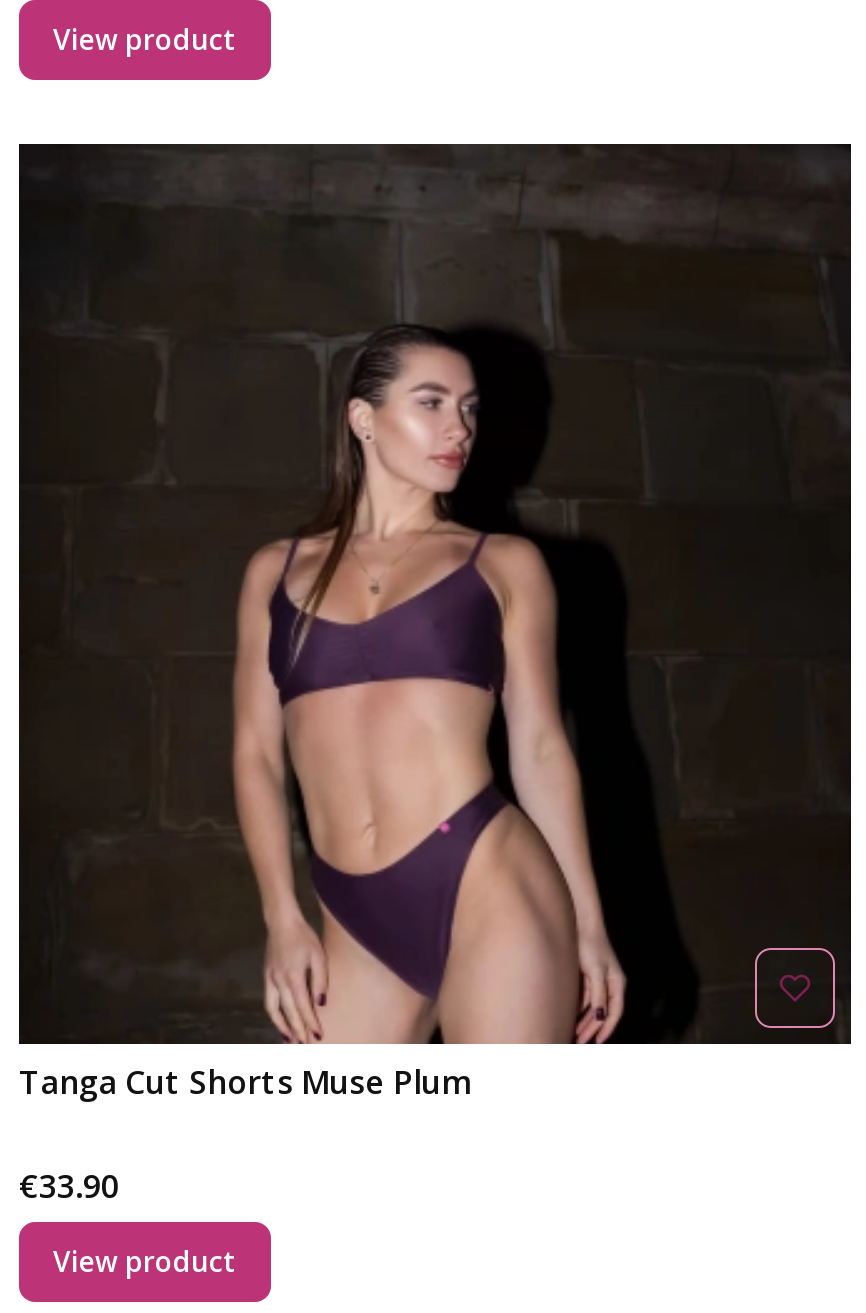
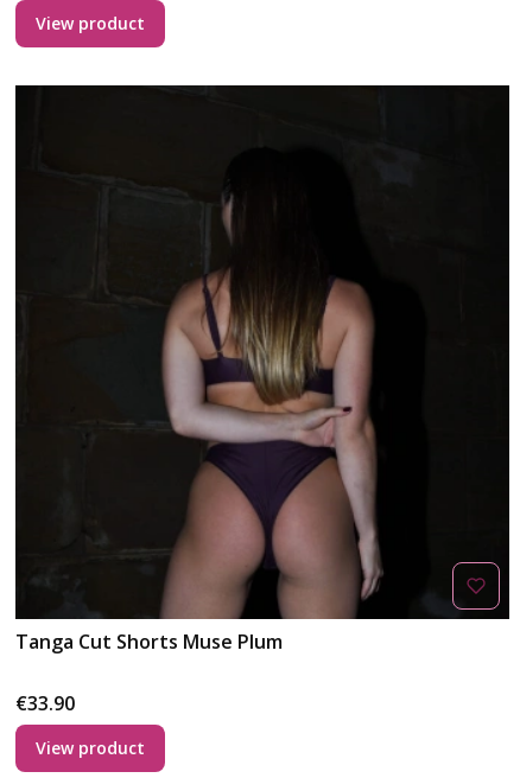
- [image]
+ [image]
